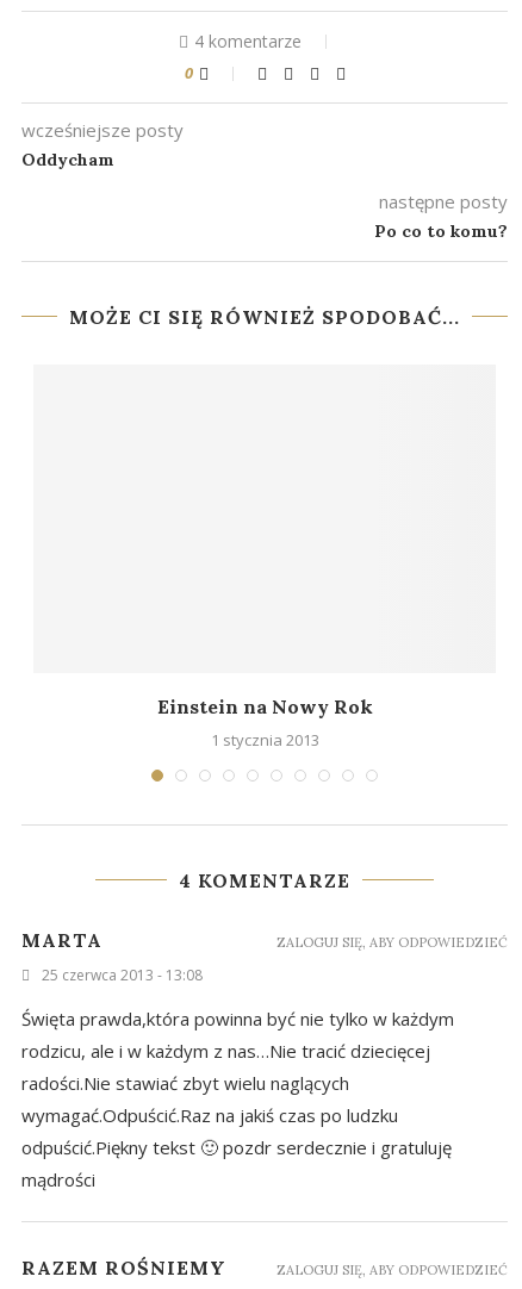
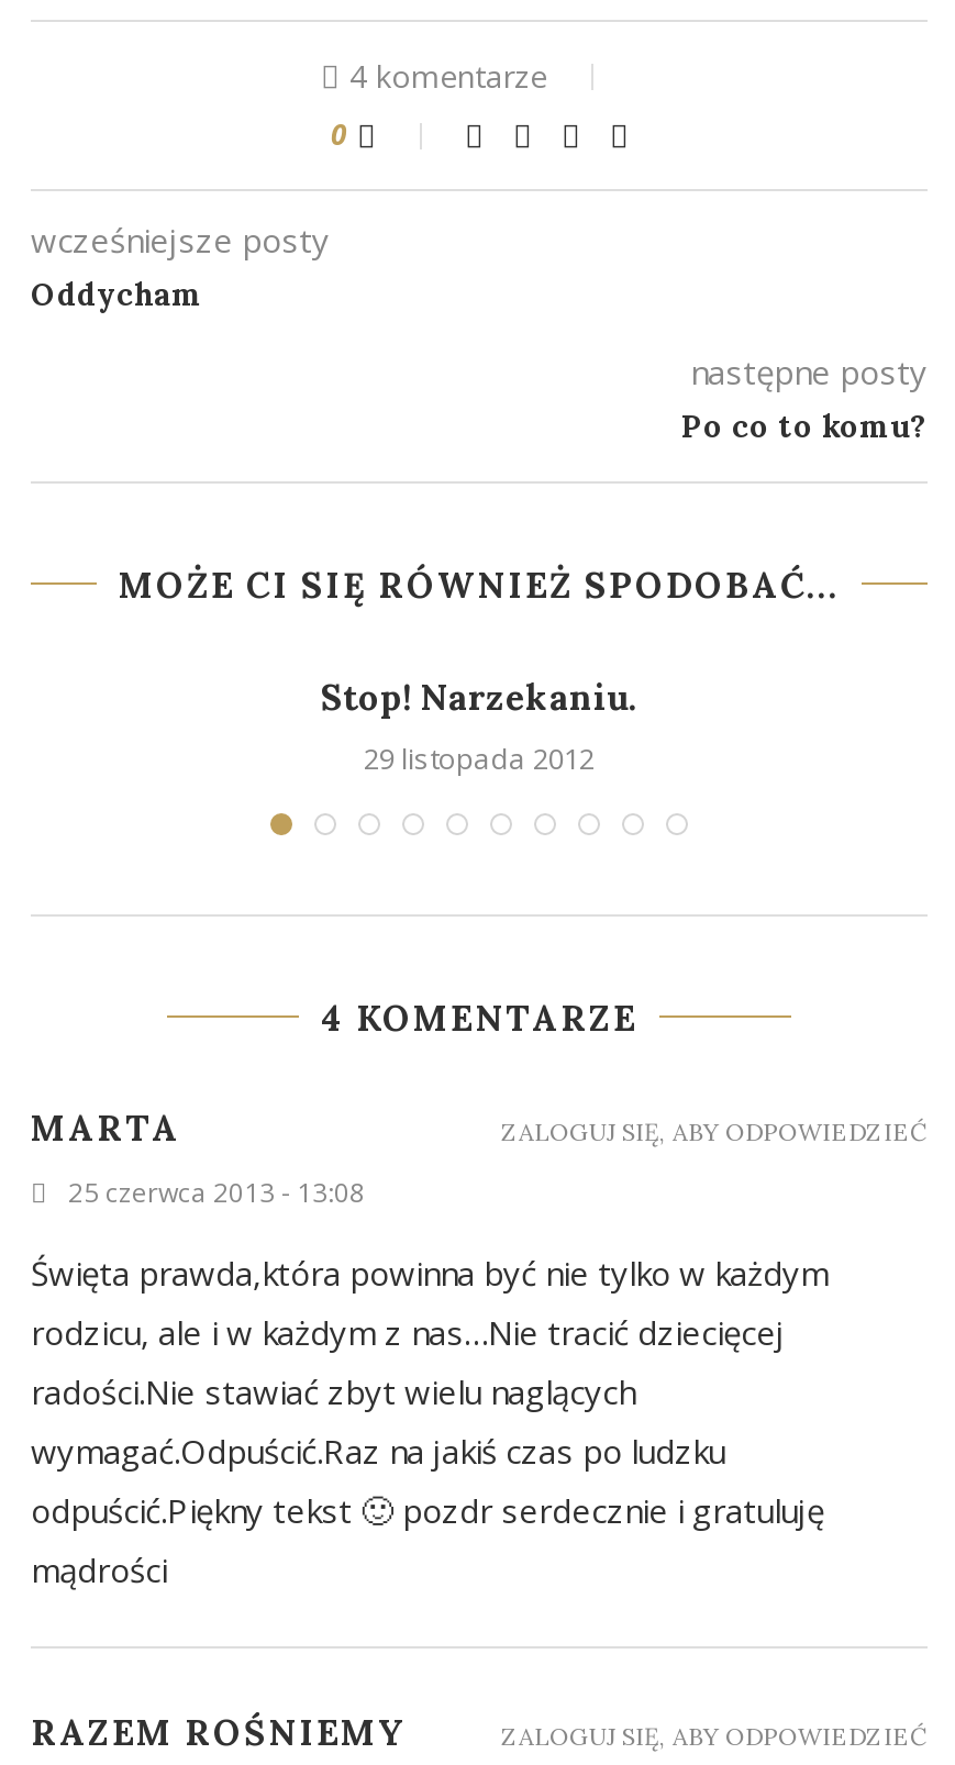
- Einstein na Nowy Rok
- 1 stycznia 2013
+ Stop! Narzekaniu.
+ 29 listopada 2012
